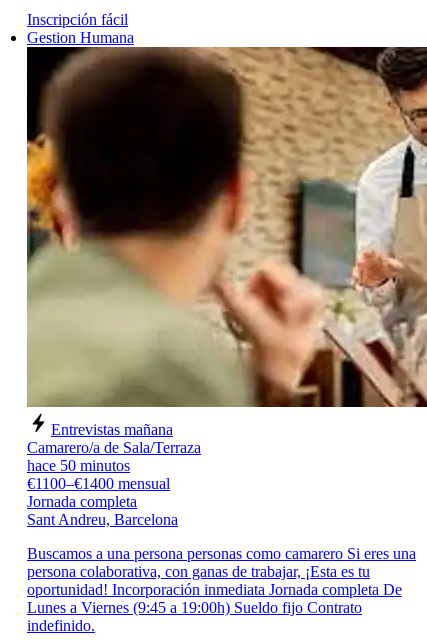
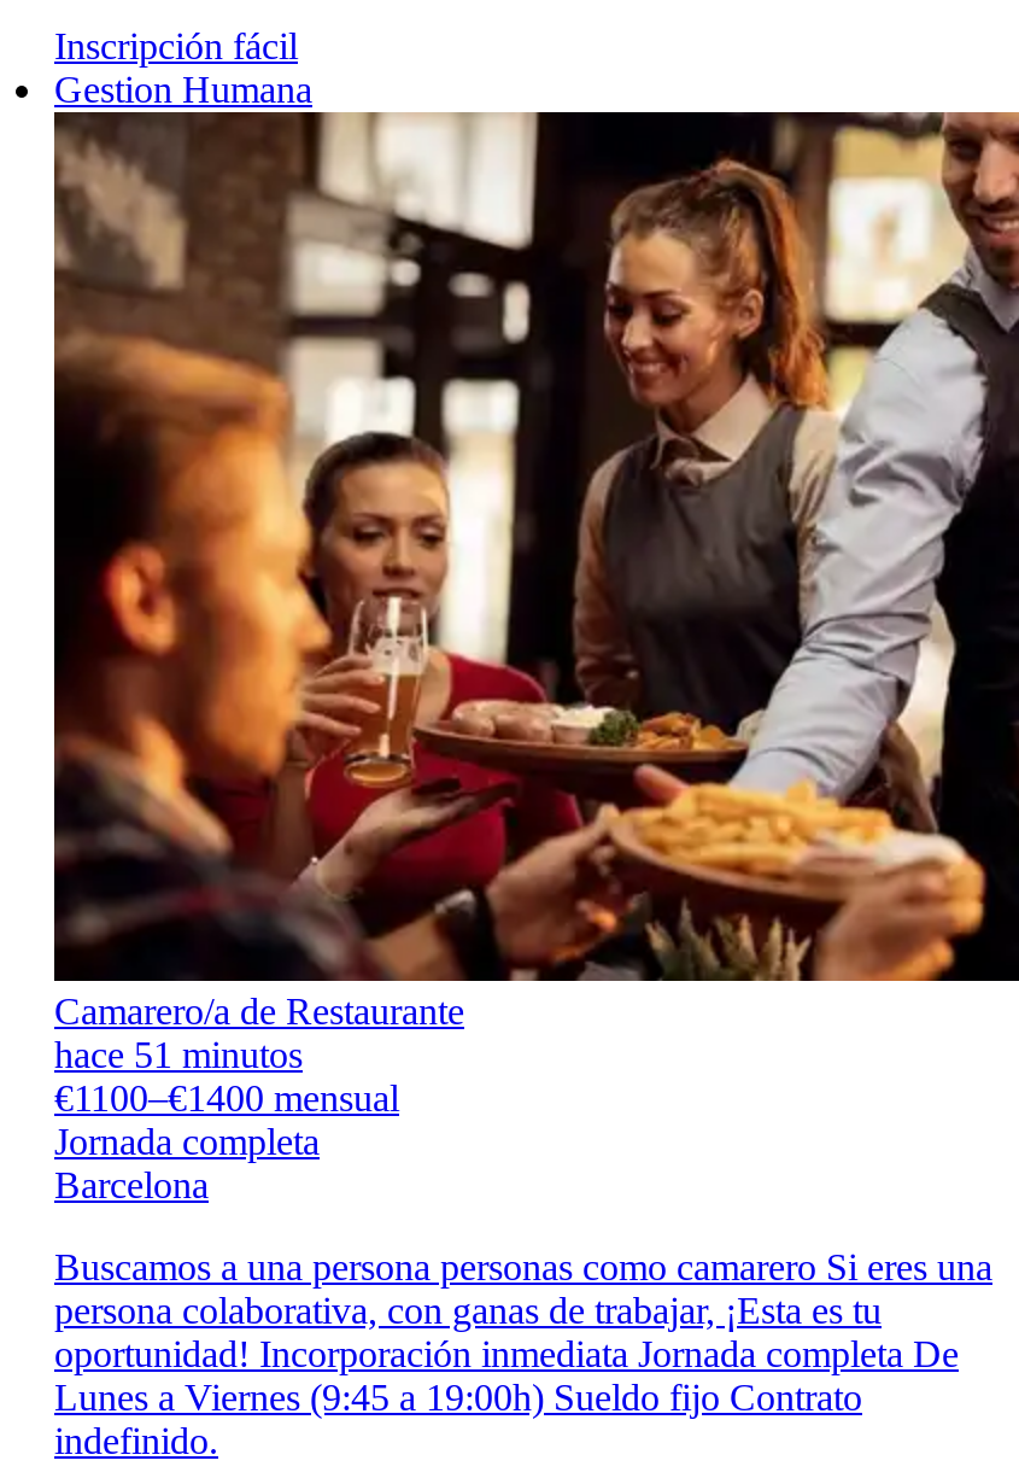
- [image]
- Entrevistas mañana
- Camarero/a de Sala/Terraza
- hace 50 minutos
+ [image]
+ Camarero/a de Restaurante
+ hace 51 minutos

- Sant Andreu, Barcelona
+ Barcelona
